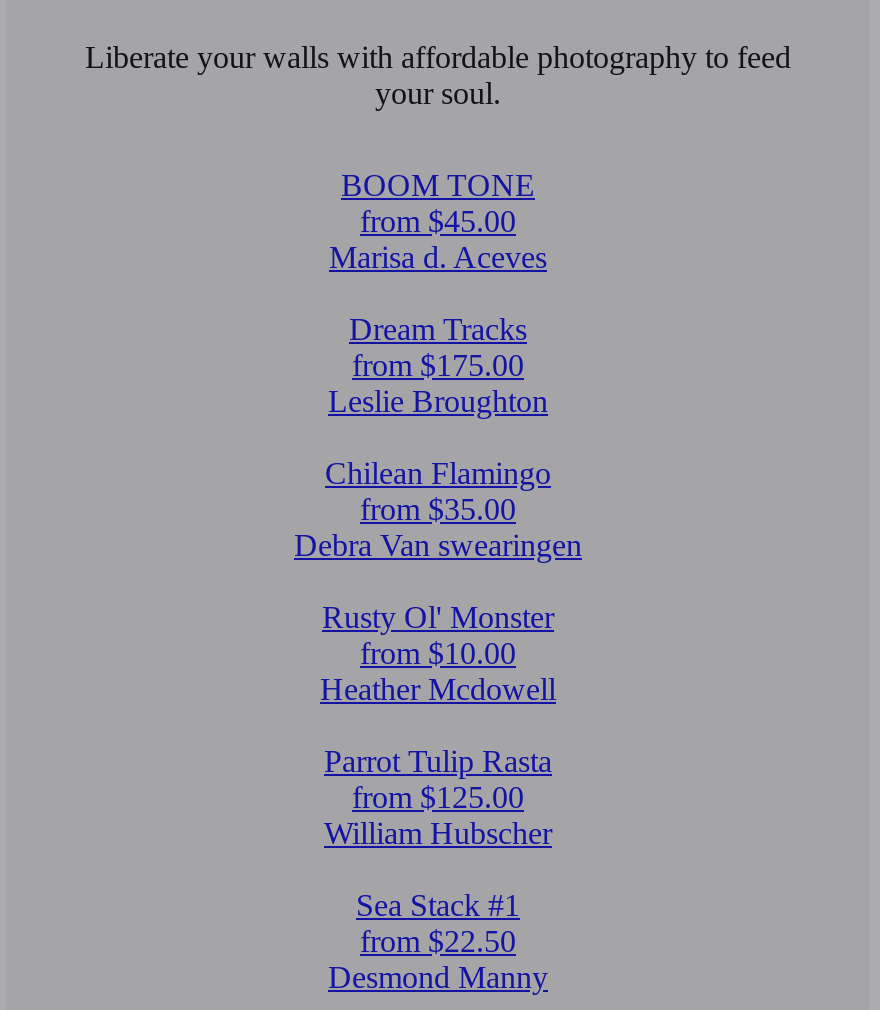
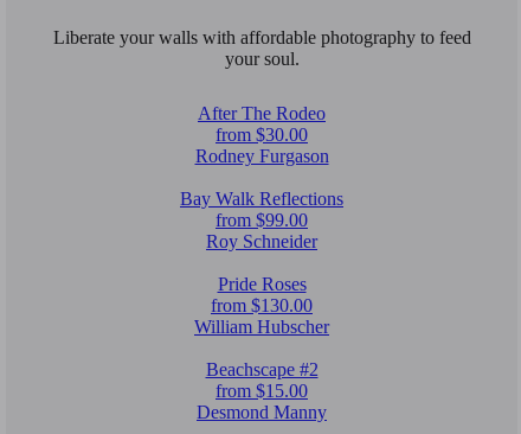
- BOOM TONE
- from $45.00
- Marisa d. Aceves
- Dream Tracks
- from $175.00
- Leslie Broughton
- Chilean Flamingo
- from $35.00
- Debra Van swearingen
- Rusty Ol' Monster
- from $10.00
- Heather Mcdowell
- Parrot Tulip Rasta
- from $125.00
+ After The Rodeo
+ from $30.00
+ Rodney Furgason
+ Bay Walk Reflections
+ from $99.00
+ Roy Schneider
+ Pride Roses
+ from $130.00

- Sea Stack #1
- from $22.50
+ Beachscape #2
+ from $15.00
